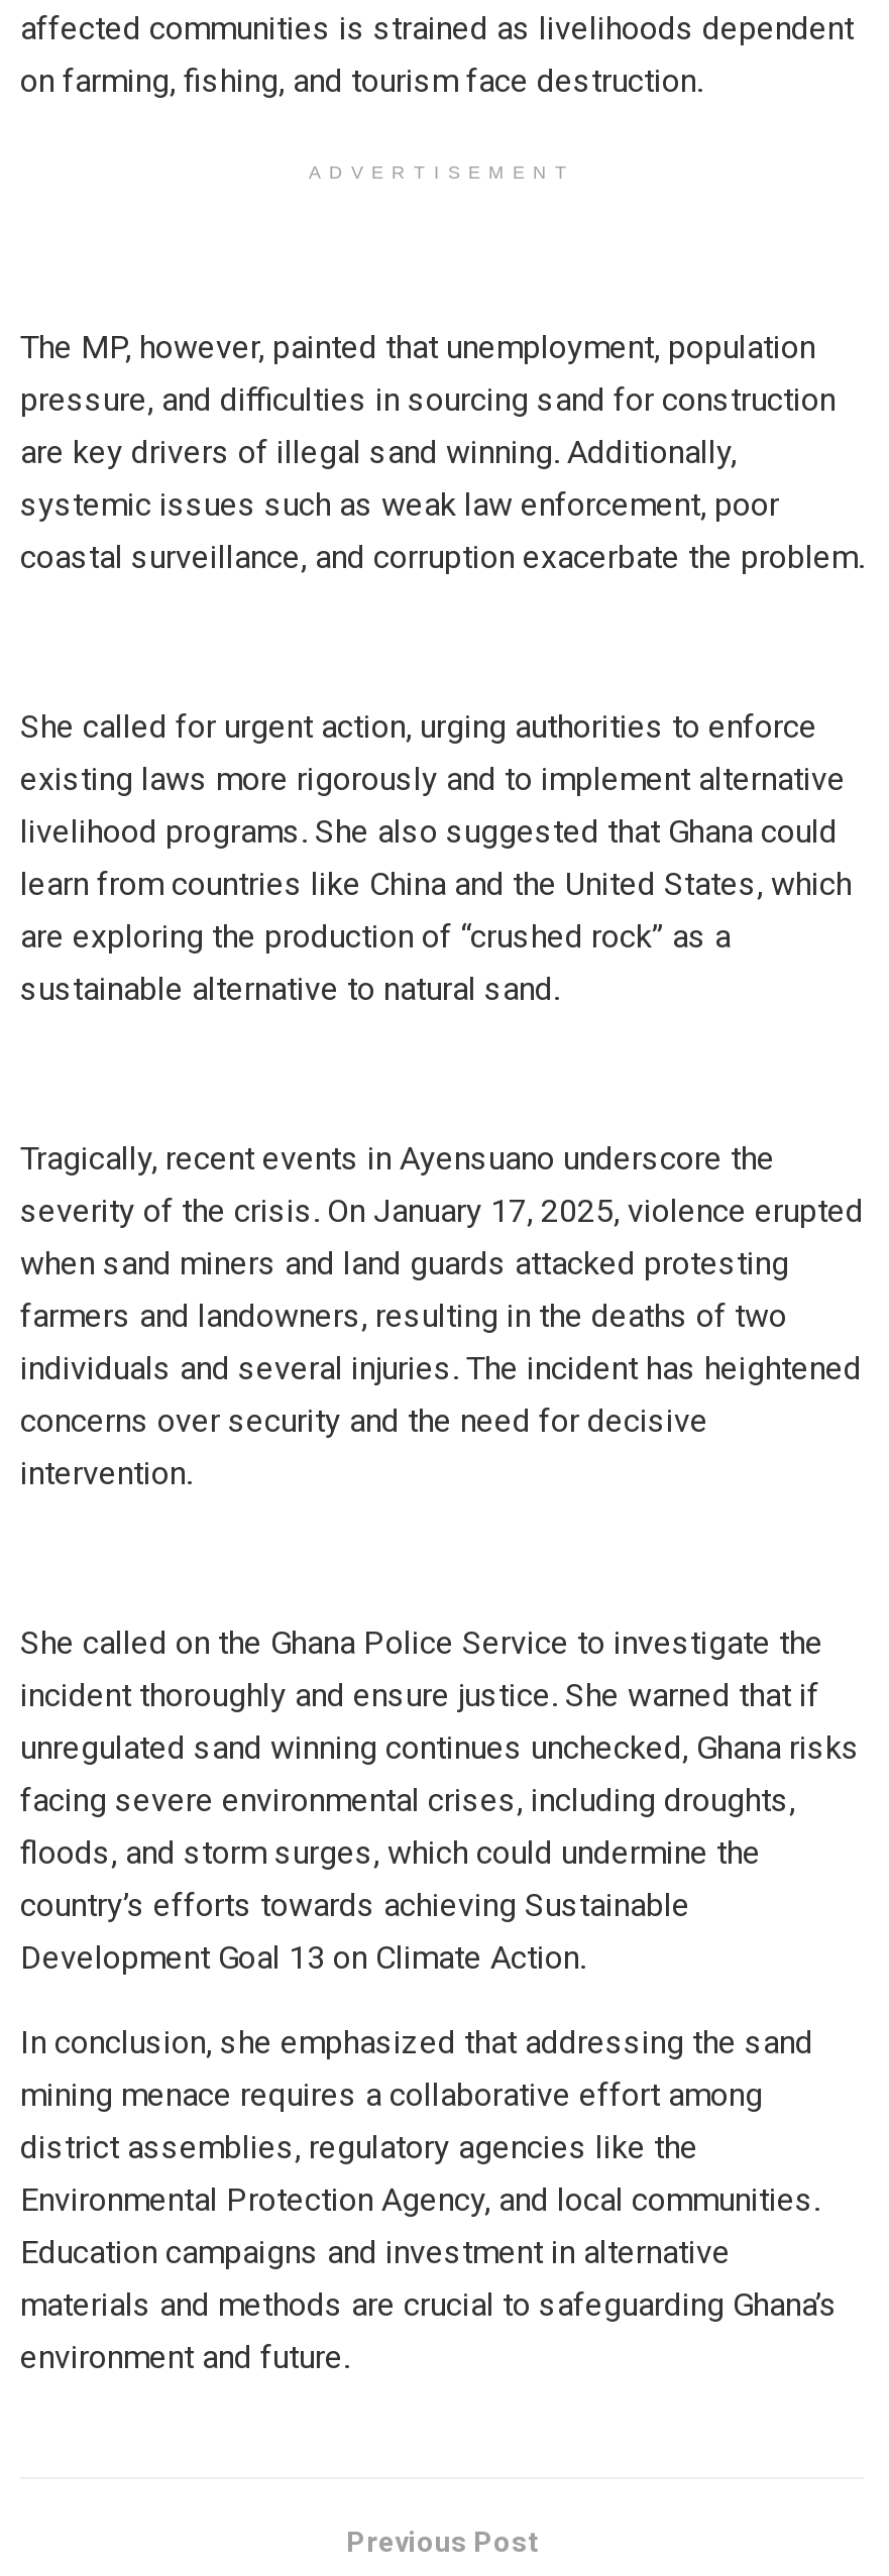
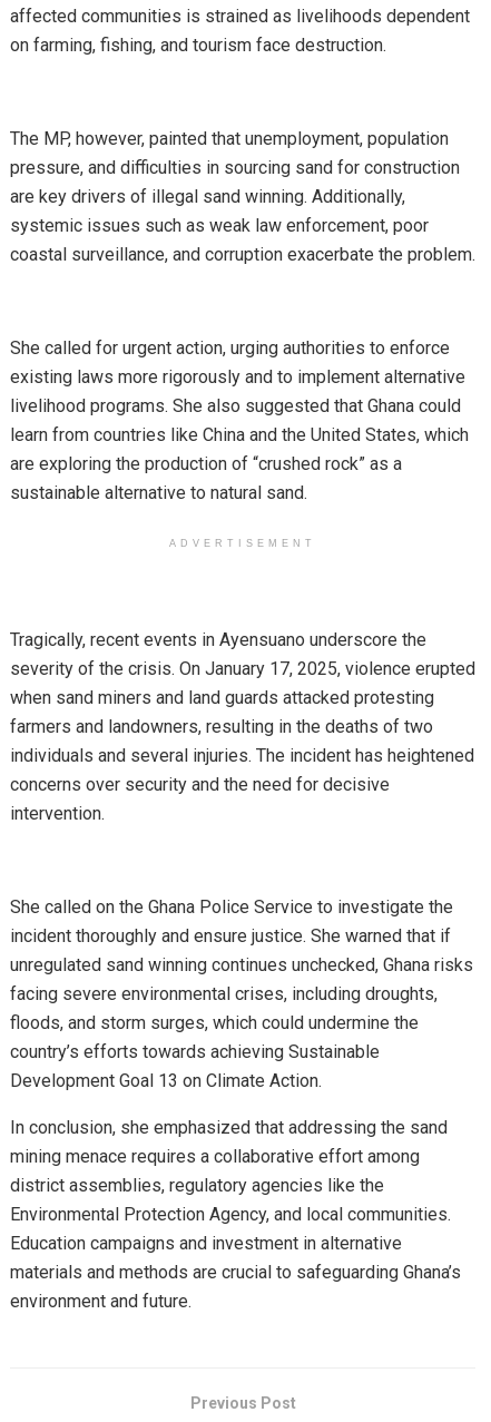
moved down: ADVERTISEMENT

moved up: The MP, however, painted that unemployment, population | pressure, and difficulties in sourcing sand for construction | are key drivers of illegal sand winning. Additionally, | ... | are exploring the production of “crushed rock” as a | sustainable alternative to natural sand.
